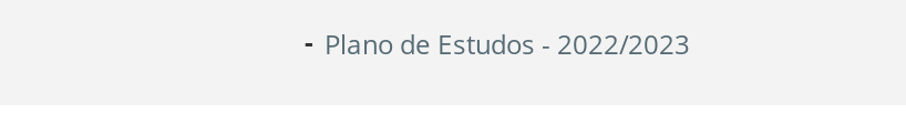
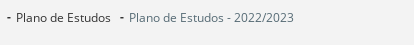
+ Plano de Estudos
